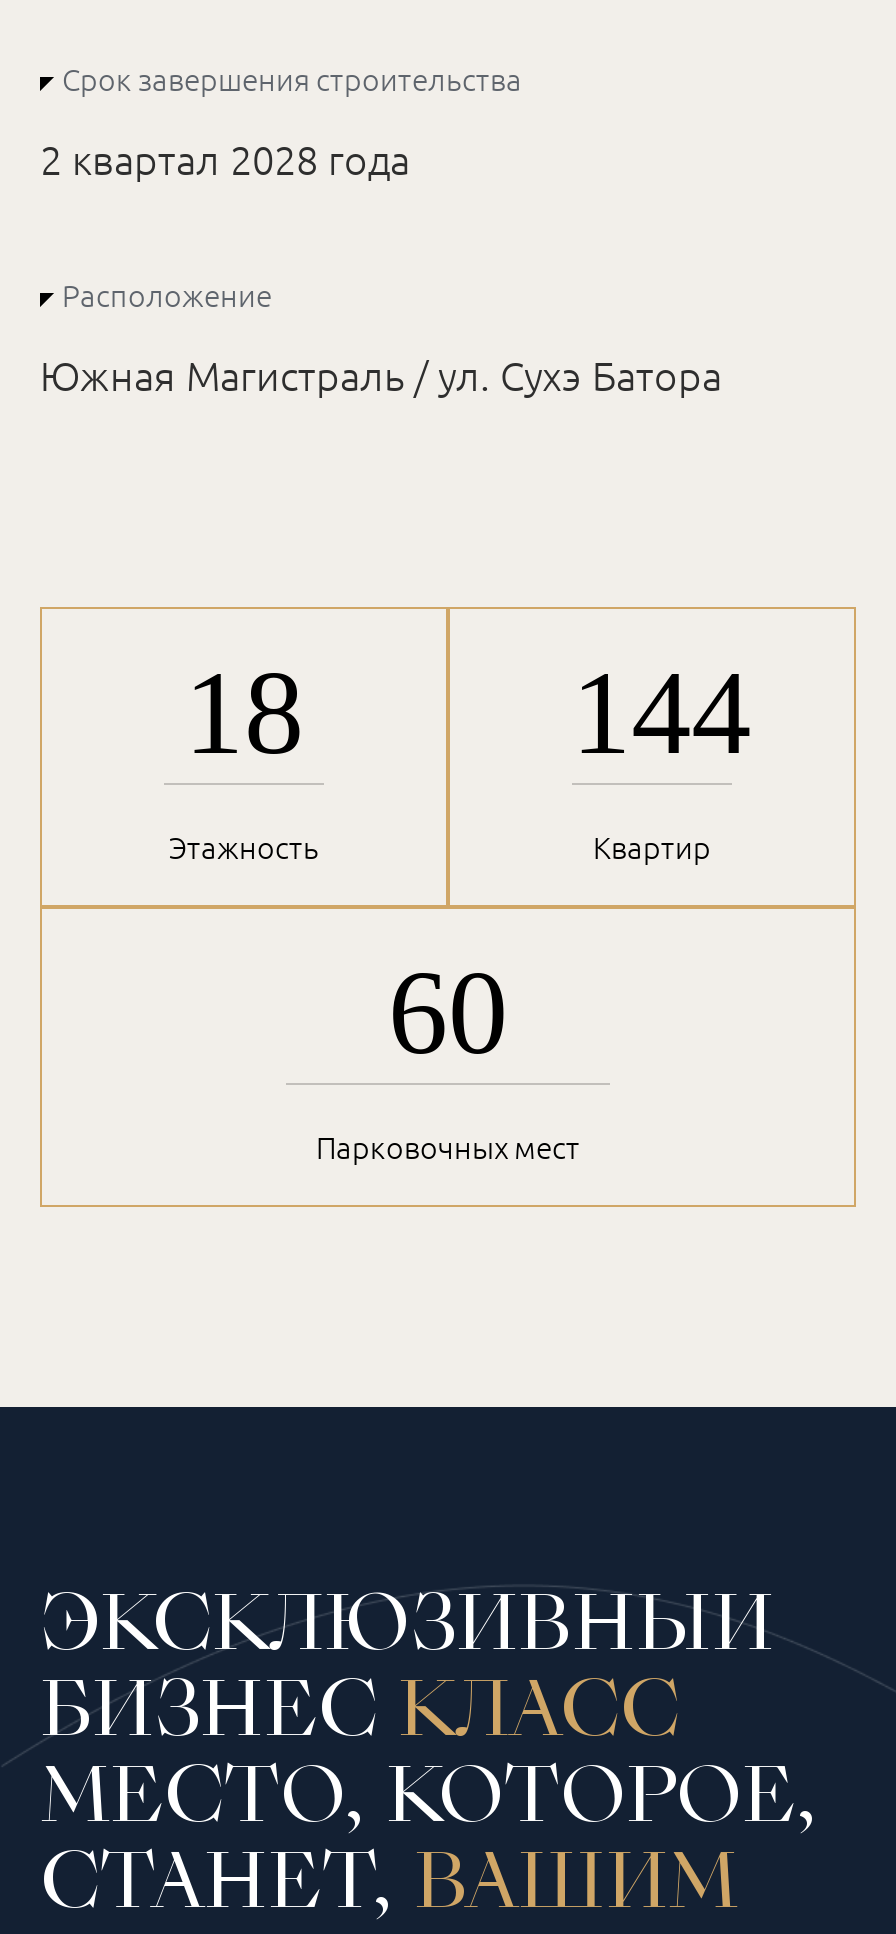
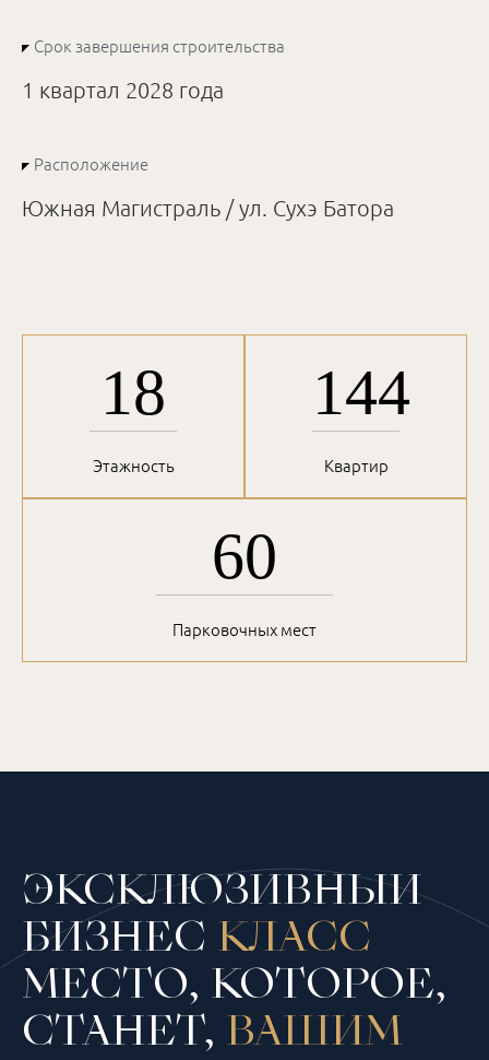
- 2 квартал 2028 года
+ 1 квартал 2028 года
